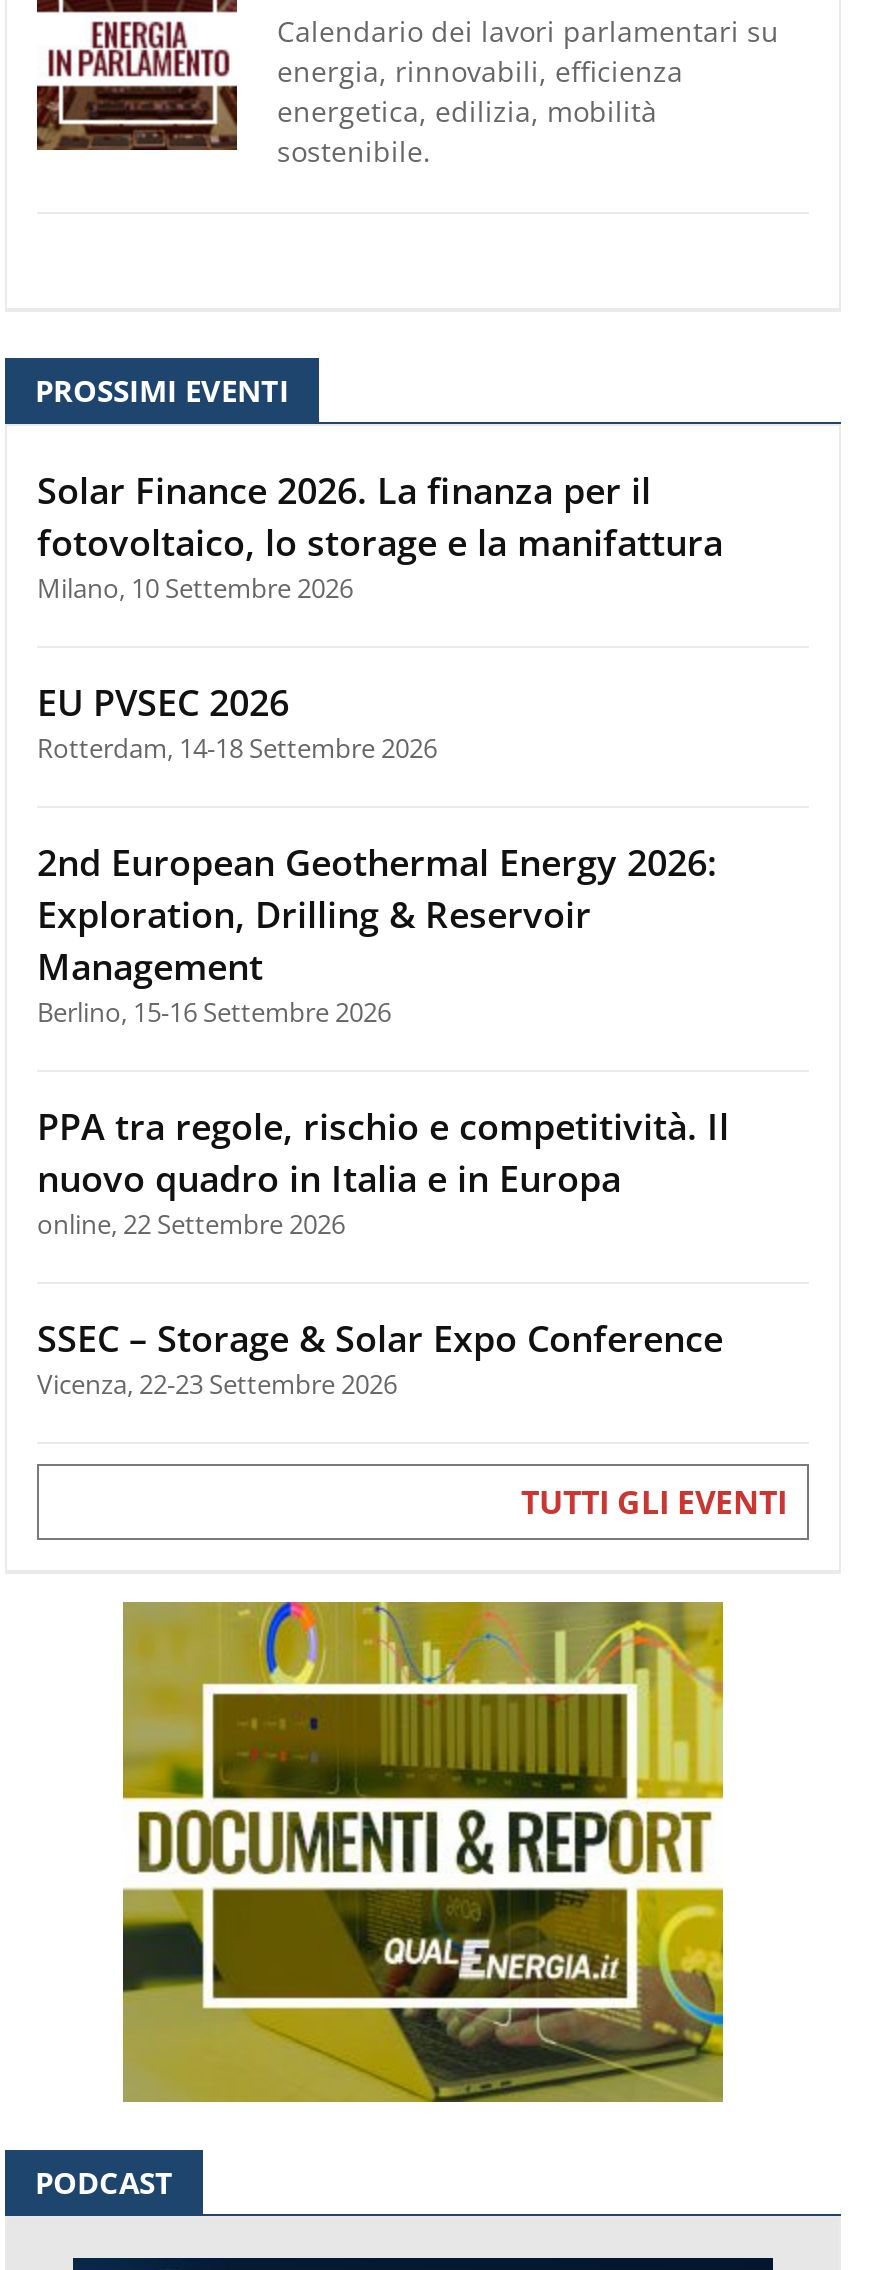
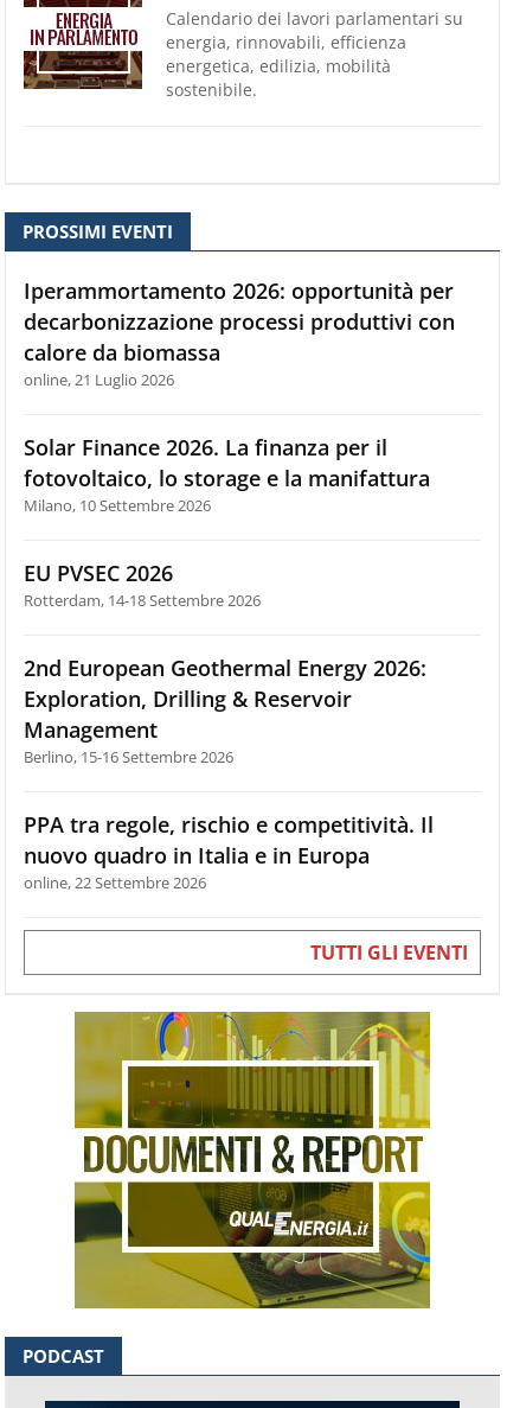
+ Iperammortamento 2026: opportunità per
+ decarbonizzazione processi produttivi con
+ calore da biomassa
+ online, 21 Luglio 2026

moved down: Solar Finance 2026. La finanza per il | fotovoltaico, lo storage e la manifattura | Milano, 10 Settembre 2026 | ... | nuovo quadro in Italia e in Europa | online, 22 Settembre 2026

- SSEC – Storage & Solar Expo Conference
- Vicenza, 22-23 Settembre 2026
